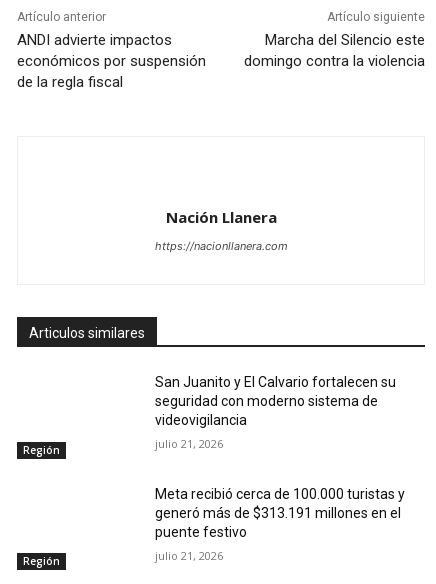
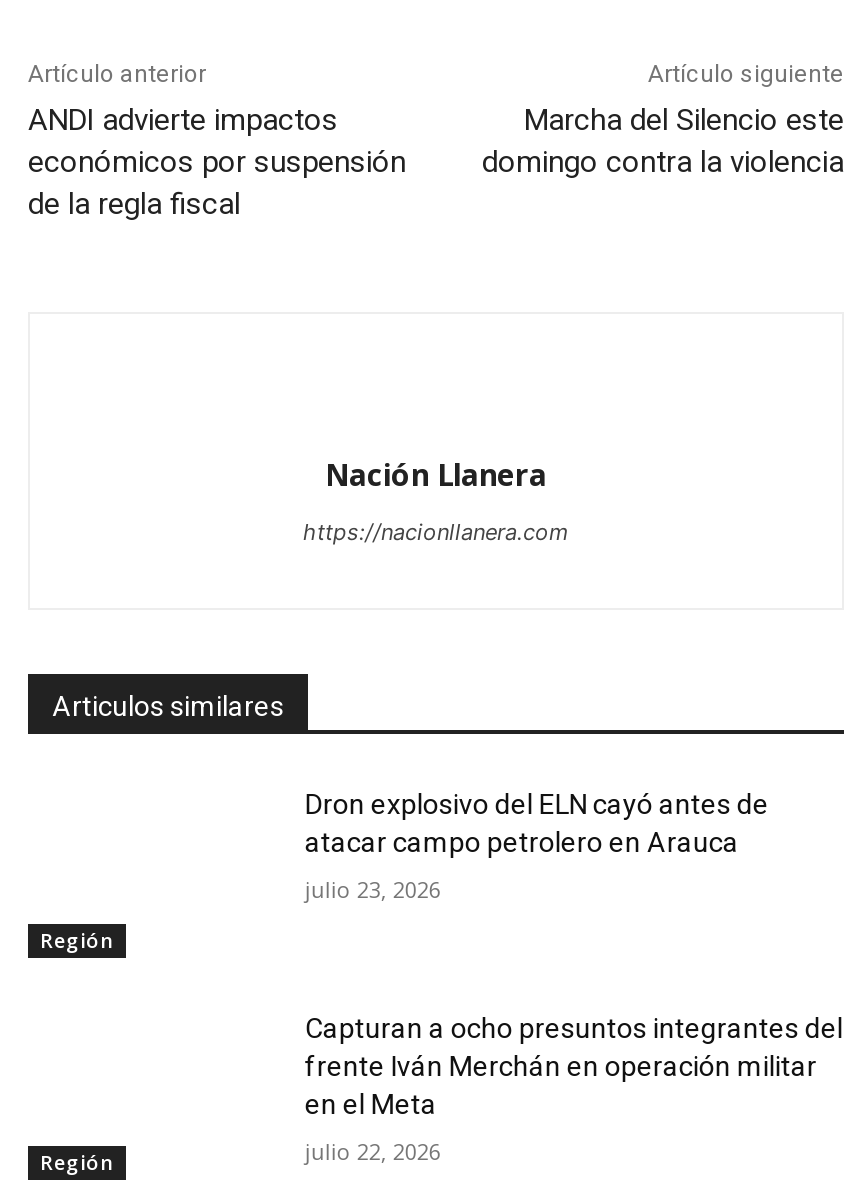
- San Juanito y El Calvario fortalecen su
- seguridad con moderno sistema de
- videovigilancia
+ Dron explosivo del ELN cayó antes de
+ atacar campo petrolero en Arauca

- julio 21, 2026
+ julio 23, 2026

- Meta recibió cerca de 100.000 turistas y
- generó más de $313.191 millones en el
- puente festivo
+ Capturan a ocho presuntos integrantes del
+ frente Iván Merchán en operación militar
+ en el Meta

- julio 21, 2026
+ julio 22, 2026
